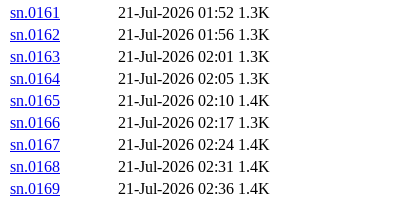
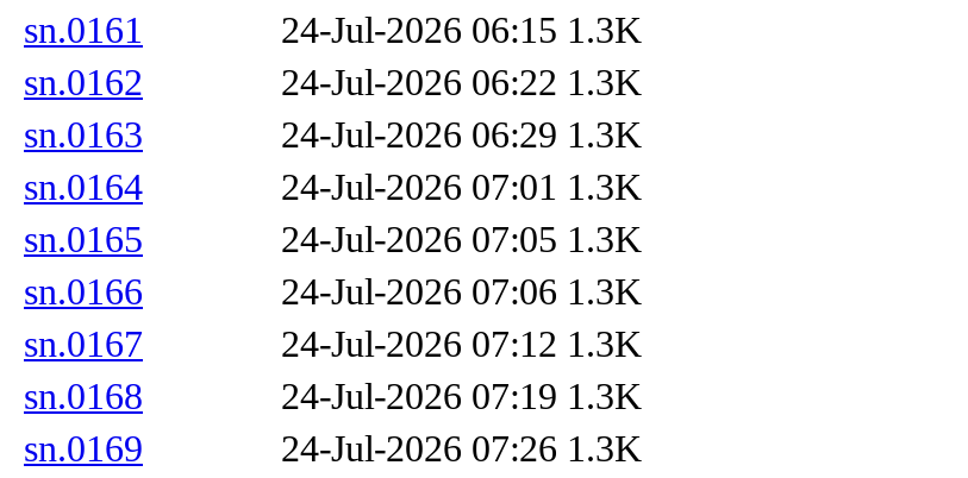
- 21-Jul-2026 01:52 1.3K
+ 24-Jul-2026 06:15 1.3K

- 21-Jul-2026 01:56 1.3K
+ 24-Jul-2026 06:22 1.3K

- 21-Jul-2026 02:01 1.3K
+ 24-Jul-2026 06:29 1.3K

- 21-Jul-2026 02:05 1.3K
+ 24-Jul-2026 07:01 1.3K

- 21-Jul-2026 02:10 1.4K
+ 24-Jul-2026 07:05 1.3K

- 21-Jul-2026 02:17 1.3K
+ 24-Jul-2026 07:06 1.3K

- 21-Jul-2026 02:24 1.4K
+ 24-Jul-2026 07:12 1.3K

- 21-Jul-2026 02:31 1.4K
+ 24-Jul-2026 07:19 1.3K

- 21-Jul-2026 02:36 1.4K
+ 24-Jul-2026 07:26 1.3K
